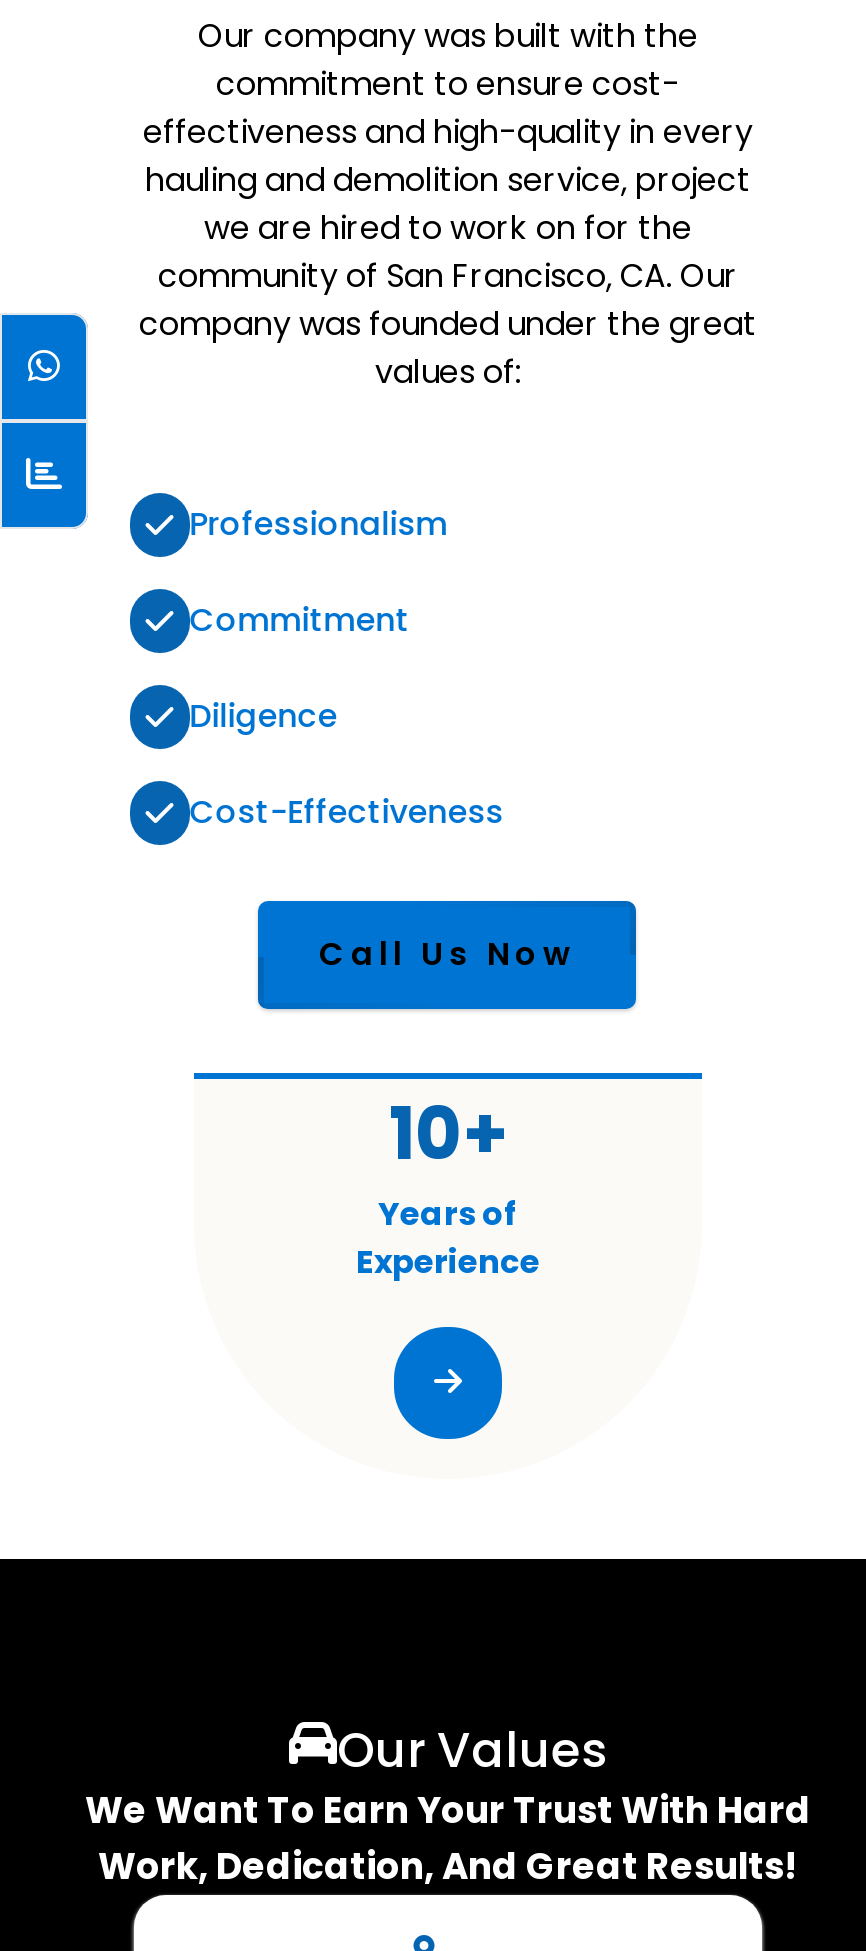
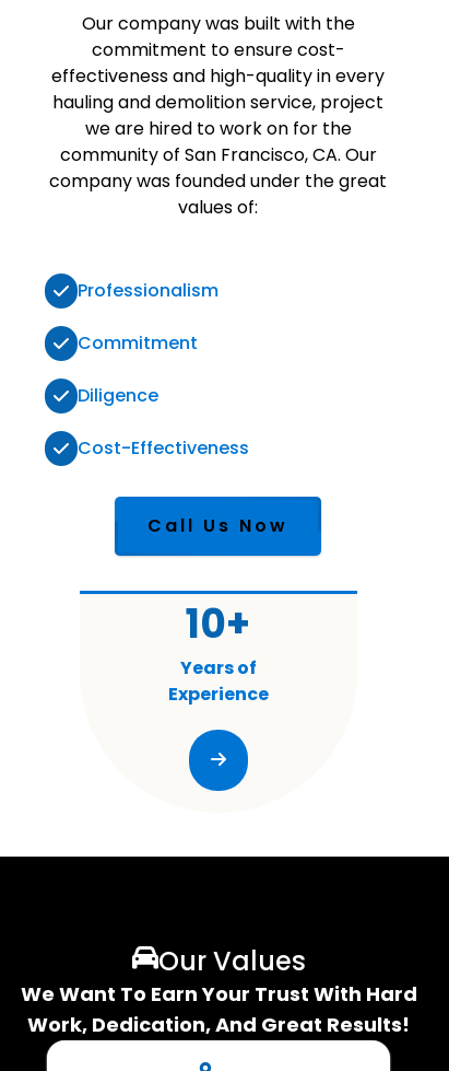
- [image]
